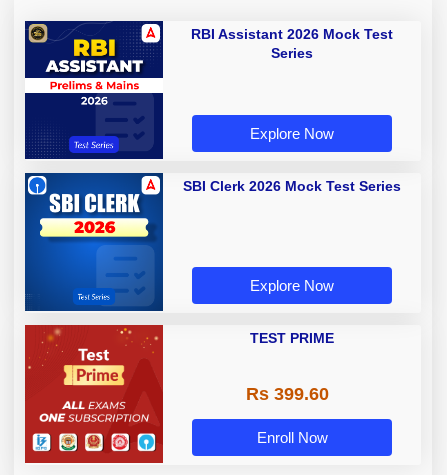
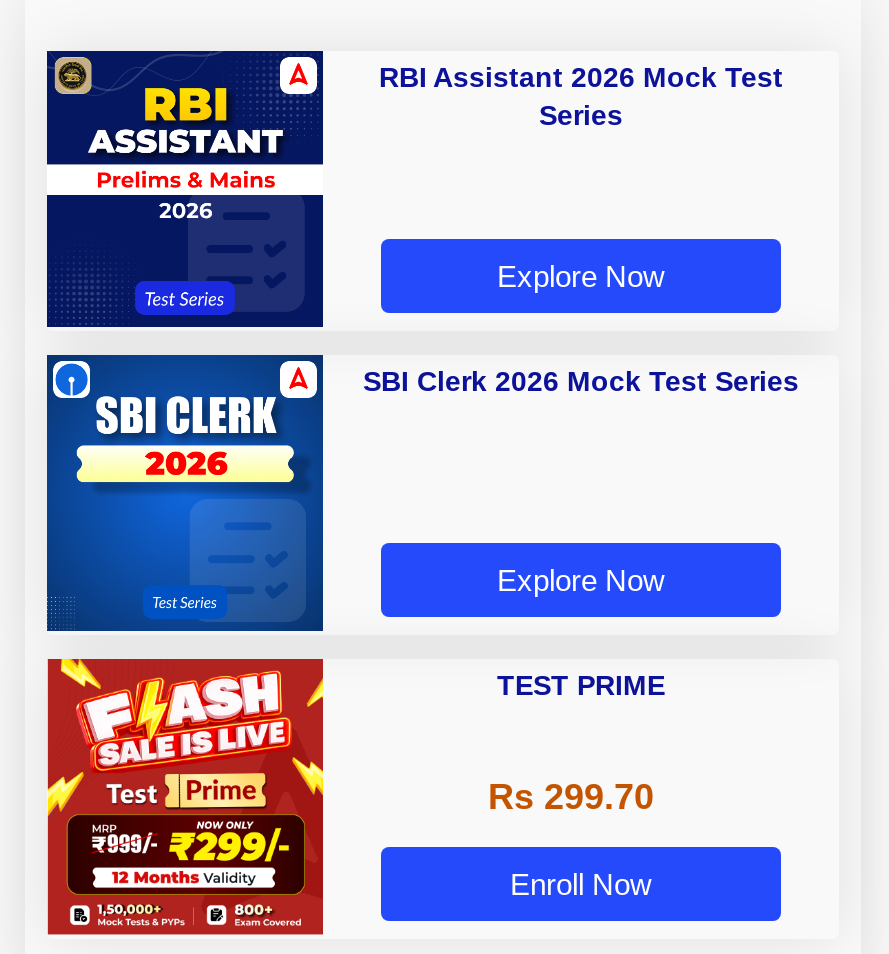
- [image]
+ [image]

- Rs 399.60
+ Rs 299.70
